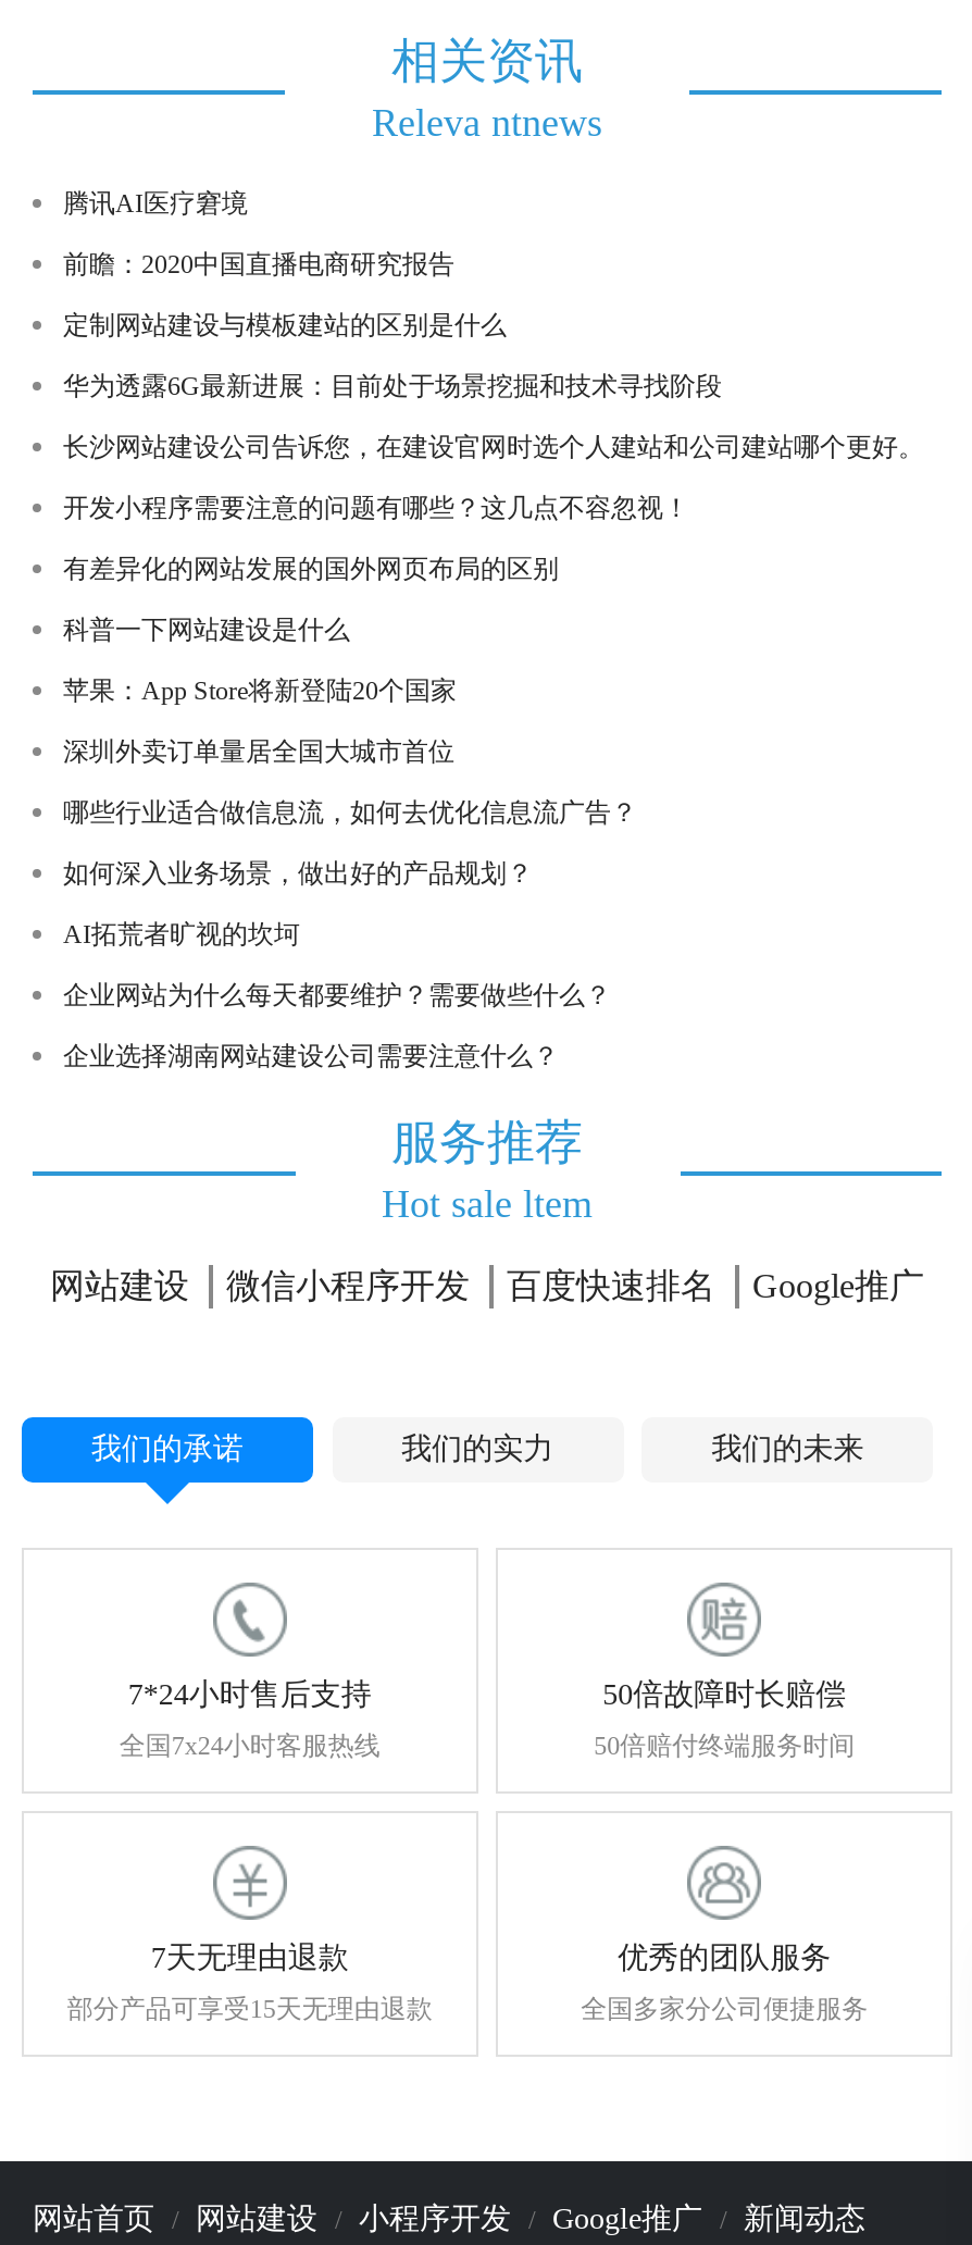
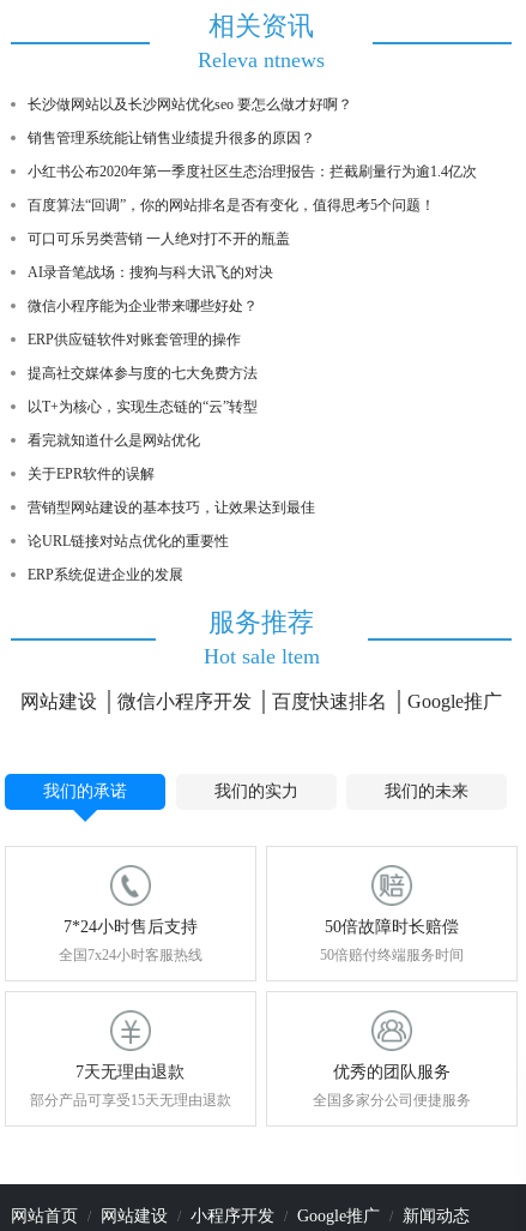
- 腾讯AI医疗窘境
+ 长沙做网站以及长沙网站优化seo 要怎么做才好啊？

- 前瞻：2020中国直播电商研究报告
+ 销售管理系统能让销售业绩提升很多的原因？

- 定制网站建设与模板建站的区别是什么
+ 小红书公布2020年第一季度社区生态治理报告：拦截刷量行为逾1.4亿次

- 华为透露6G最新进展：目前处于场景挖掘和技术寻找阶段
+ 百度算法“回调”，你的网站排名是否有变化，值得思考5个问题！

- 长沙网站建设公司告诉您，在建设官网时选个人建站和公司建站哪个更好。
+ 可口可乐另类营销 一人绝对打不开的瓶盖

- 开发小程序需要注意的问题有哪些？这几点不容忽视！
+ AI录音笔战场：搜狗与科大讯飞的对决

- 有差异化的网站发展的国外网页布局的区别
+ 微信小程序能为企业带来哪些好处？

- 科普一下网站建设是什么
+ ERP供应链软件对账套管理的操作

- 苹果：App Store将新登陆20个国家
+ 提高社交媒体参与度的七大免费方法

- 深圳外卖订单量居全国大城市首位
+ 以T+为核心，实现生态链的“云”转型

- 哪些行业适合做信息流，如何去优化信息流广告？
+ 看完就知道什么是网站优化

- 如何深入业务场景，做出好的产品规划？
+ 关于EPR软件的误解

- AI拓荒者旷视的坎坷
+ 营销型网站建设的基本技巧，让效果达到最佳

- 企业网站为什么每天都要维护？需要做些什么？
+ 论URL链接对站点优化的重要性

- 企业选择湖南网站建设公司需要注意什么？
+ ERP系统促进企业的发展
